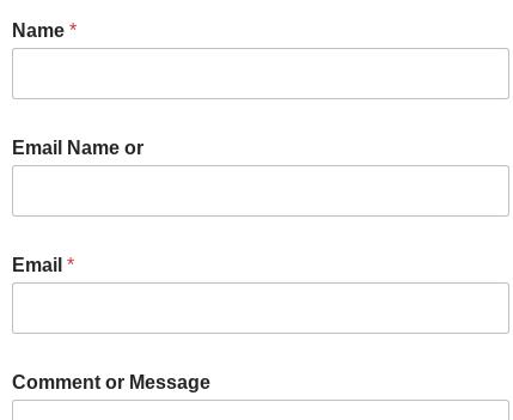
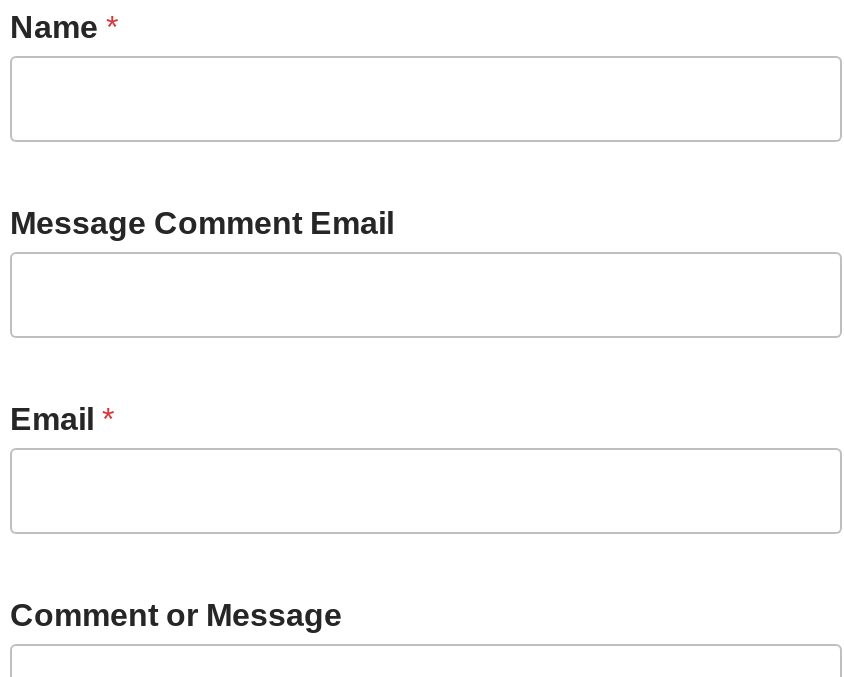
- Email Name or
+ Message Comment Email
